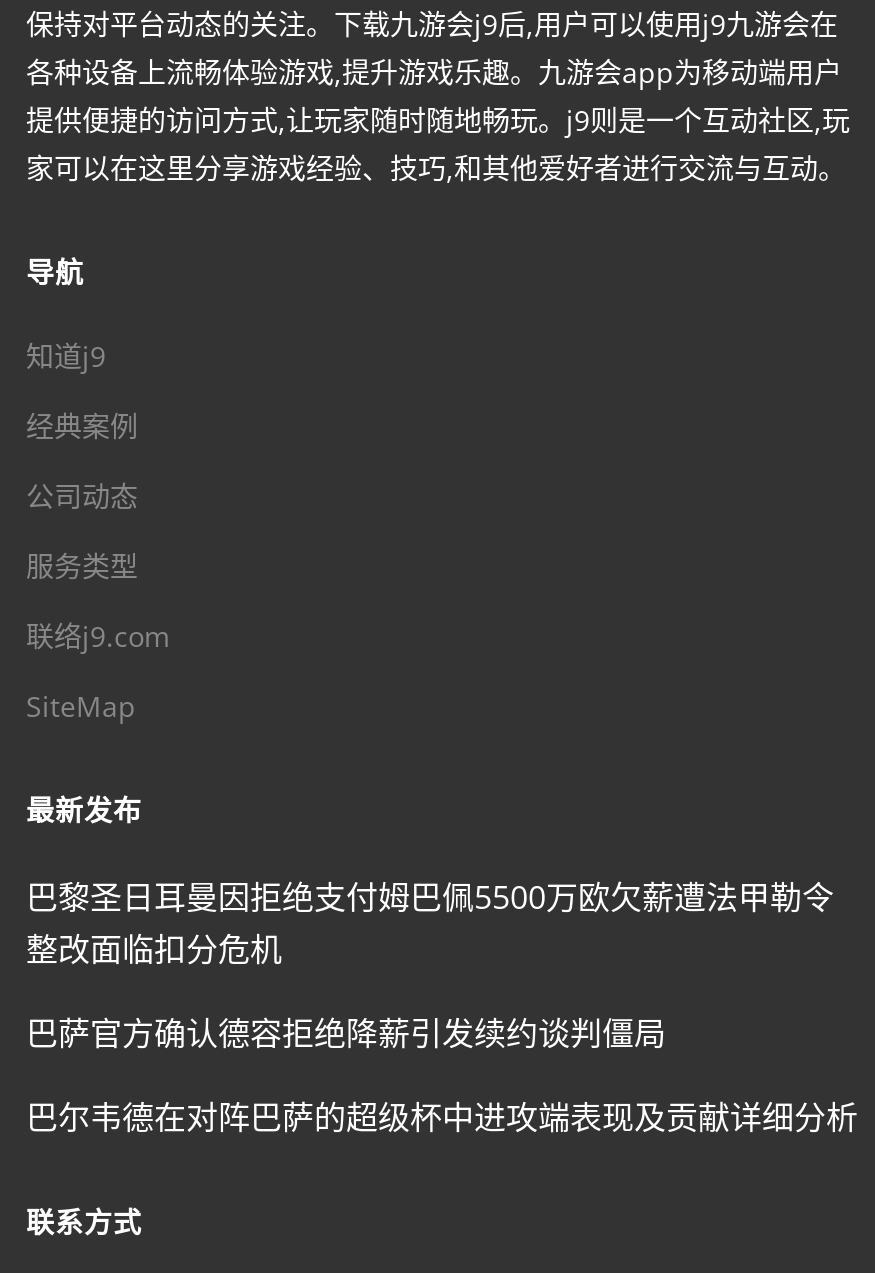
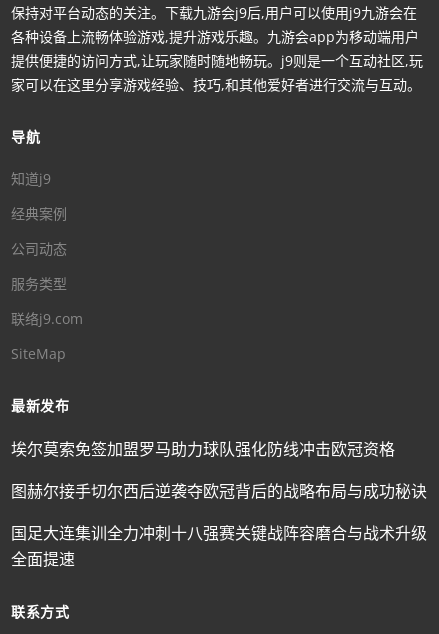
- 巴黎圣日耳曼因拒绝支付姆巴佩5500万欧欠薪遭法甲勒令
- 整改面临扣分危机
+ 埃尔莫索免签加盟罗马助力球队强化防线冲击欧冠资格

- 巴萨官方确认德容拒绝降薪引发续约谈判僵局
+ 图赫尔接手切尔西后逆袭夺欧冠背后的战略布局与成功秘诀

- 巴尔韦德在对阵巴萨的超级杯中进攻端表现及贡献详细分析
+ 国足大连集训全力冲刺十八强赛关键战阵容磨合与战术升级
+ 全面提速
